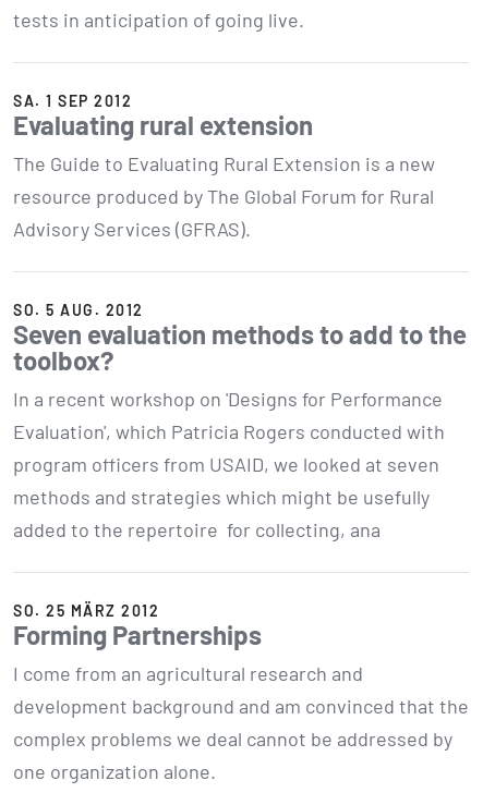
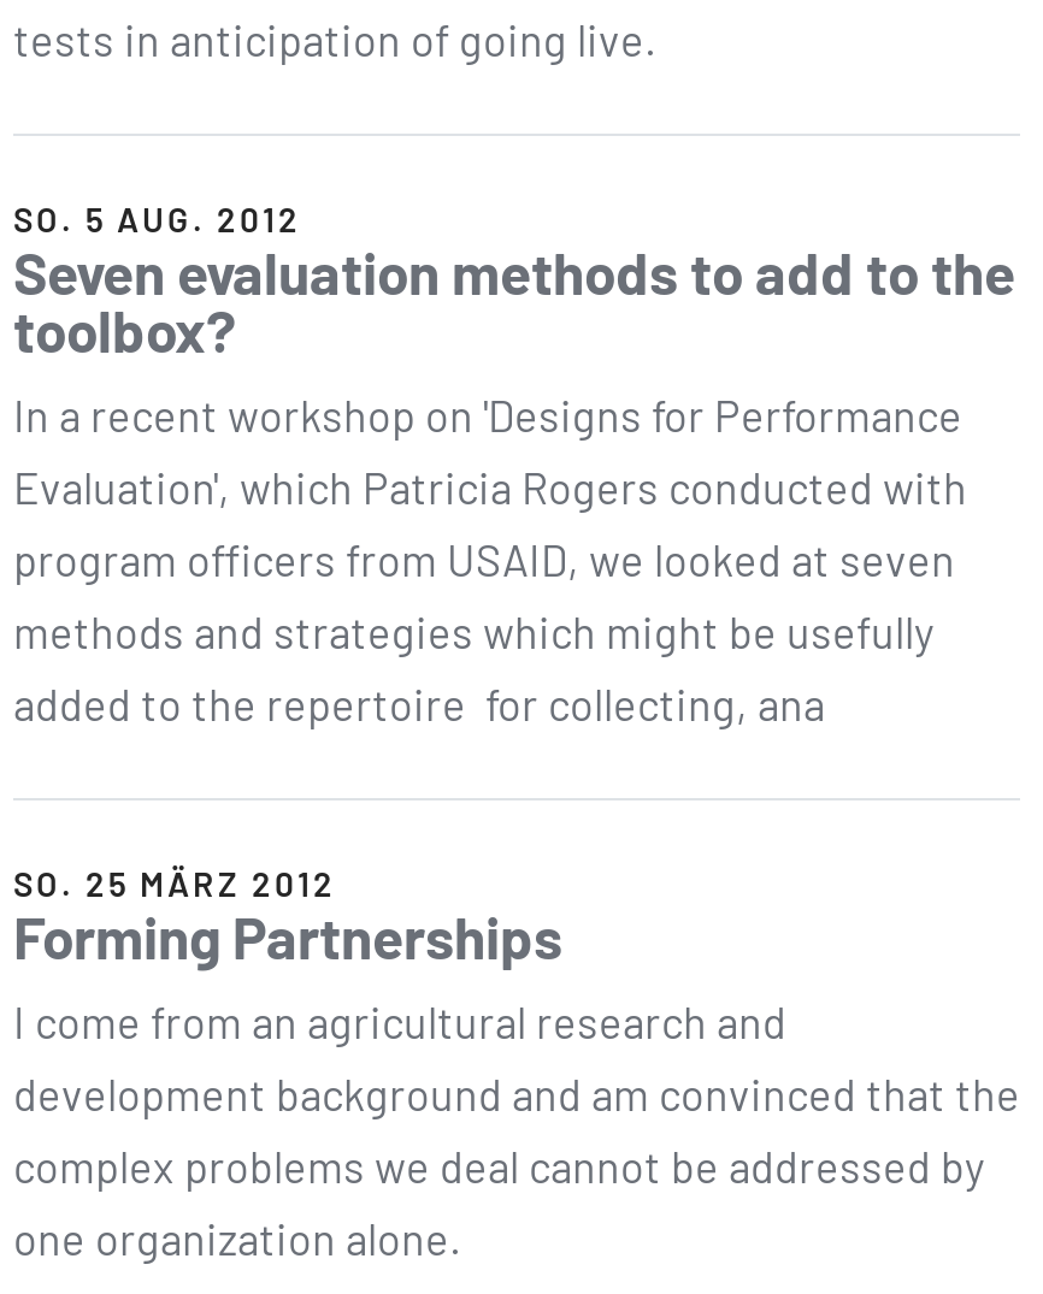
- SA. 1 SEP 2012
- Evaluating rural extension
- The Guide to Evaluating Rural Extension is a new
- resource produced by The Global Forum for Rural
- Advisory Services (GFRAS).
